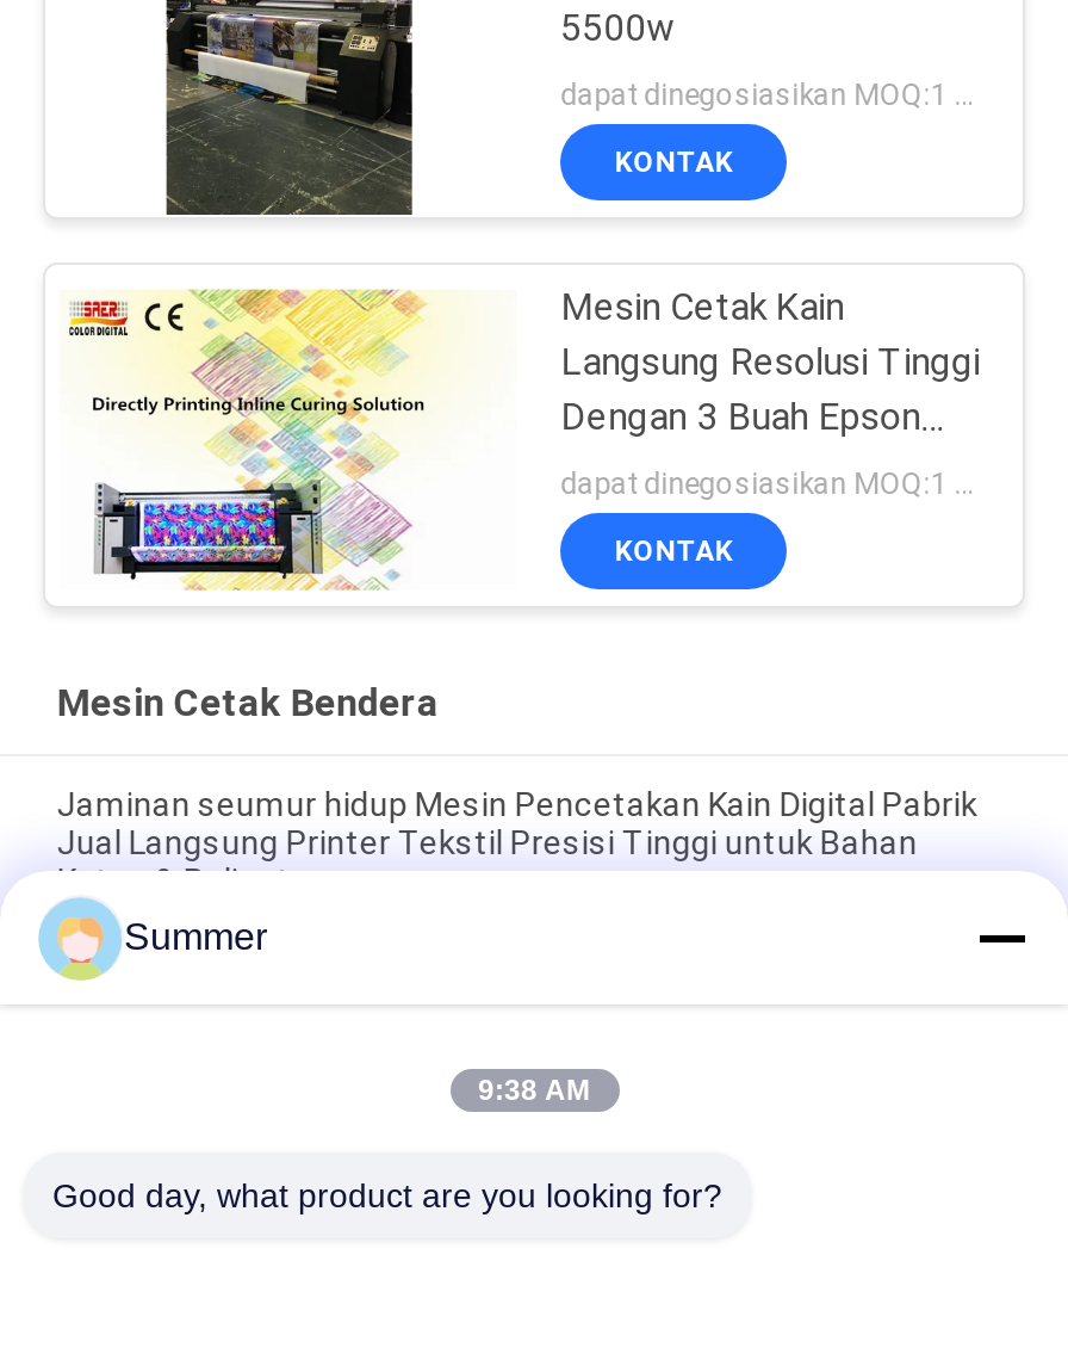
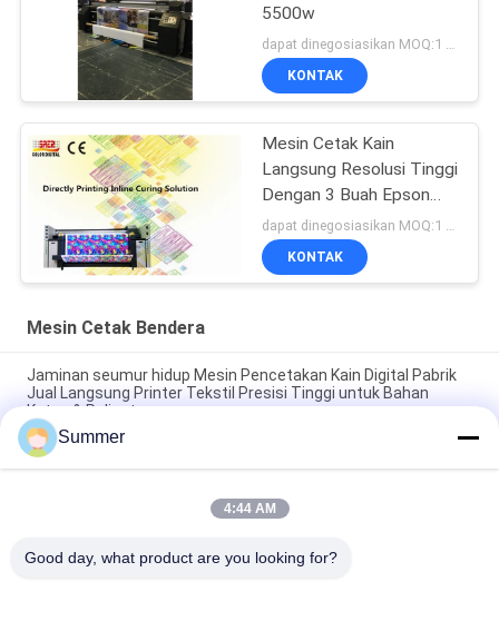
- 9:38 AM
+ 4:44 AM
